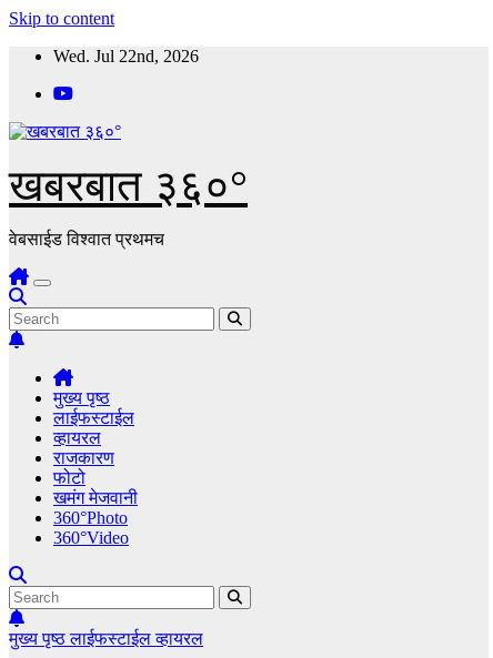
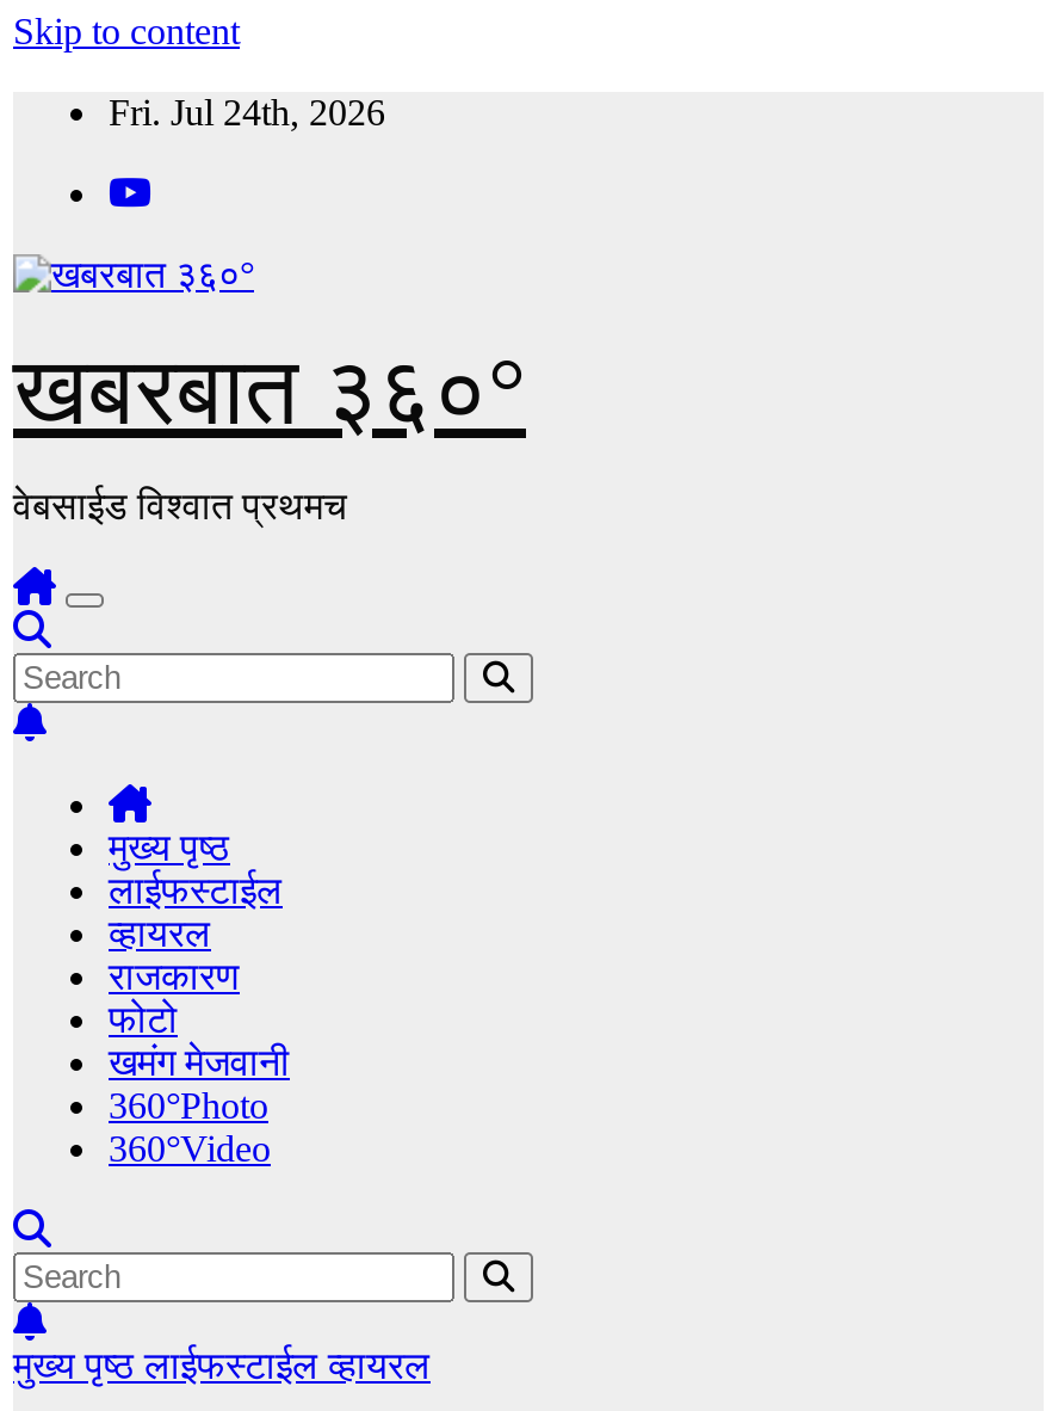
- Wed. Jul 22nd, 2026
+ Fri. Jul 24th, 2026
